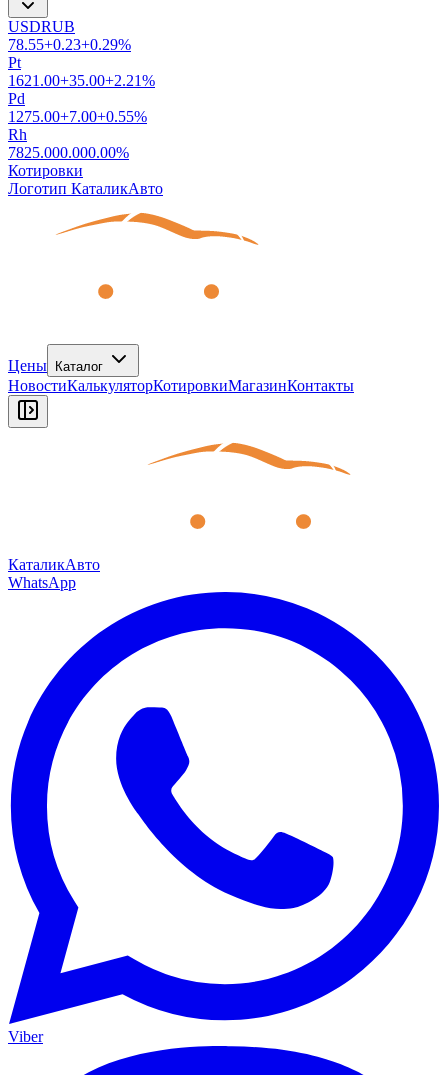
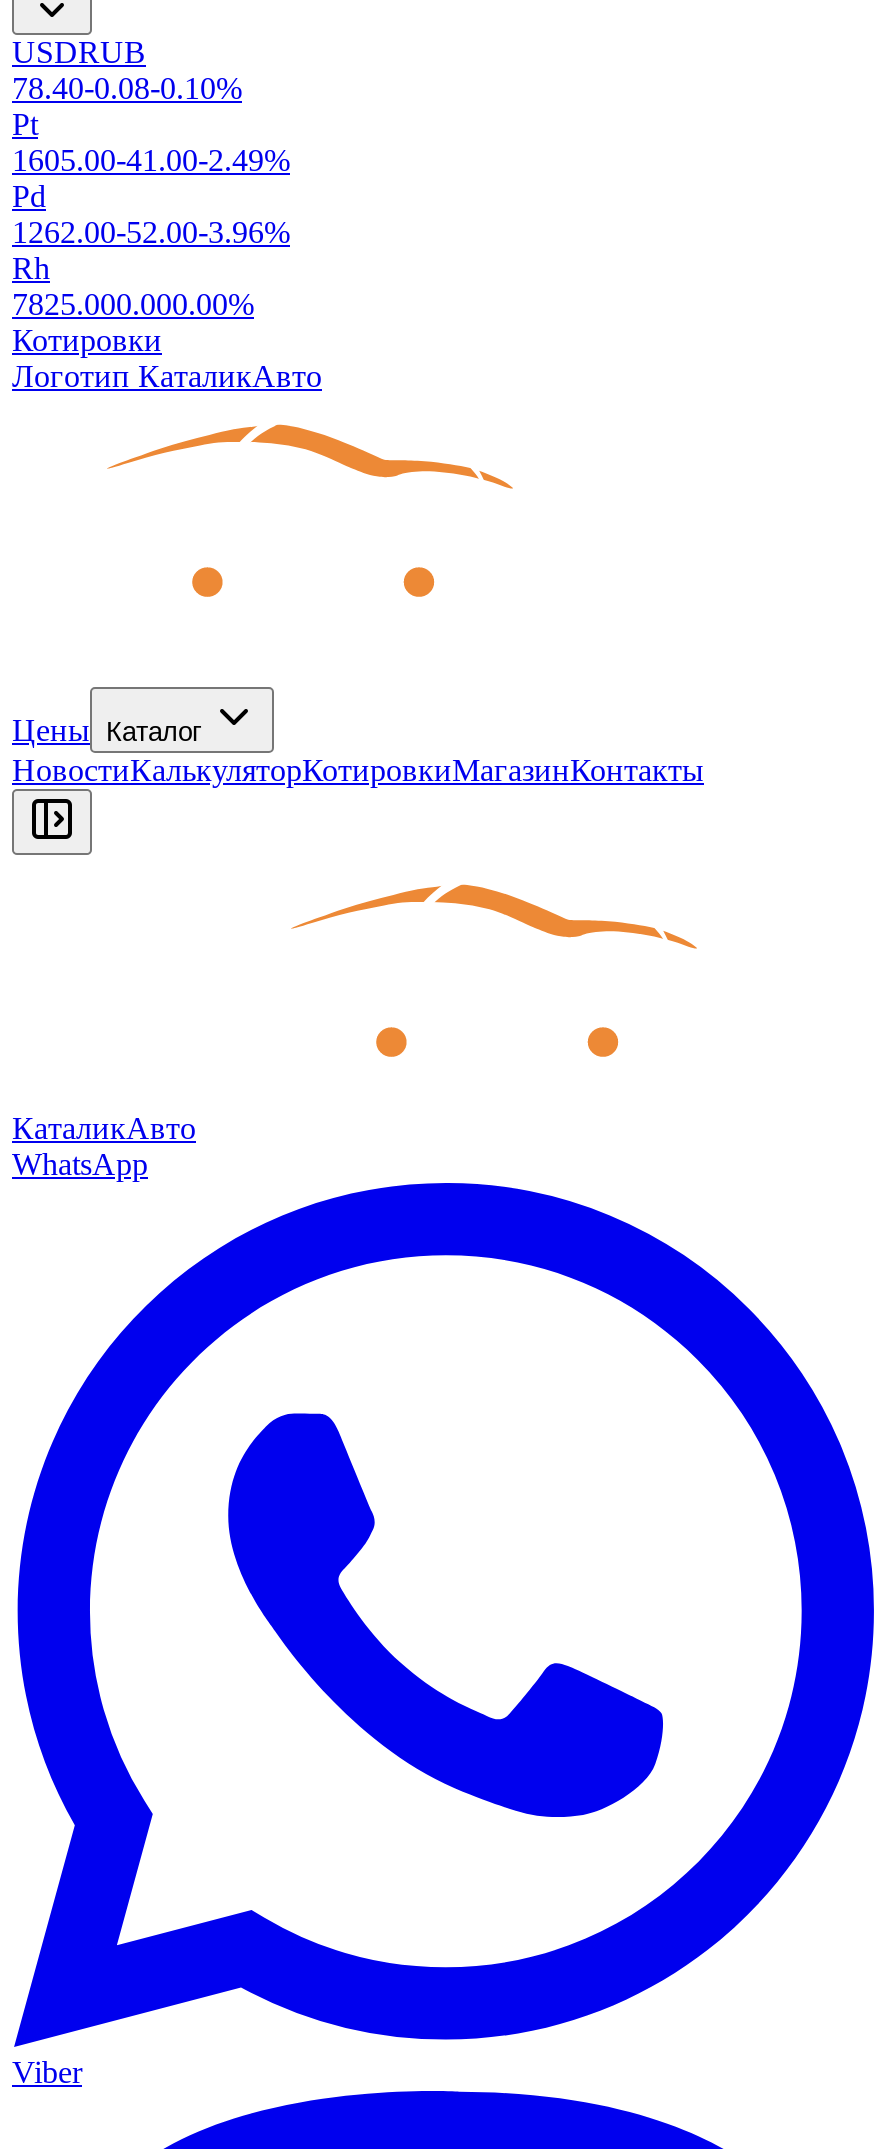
- 78.55+0.23+0.29%
+ 78.40-0.08-0.10%

- 1621.00+35.00+2.21%
+ 1605.00-41.00-2.49%

- 1275.00+7.00+0.55%
+ 1262.00-52.00-3.96%
